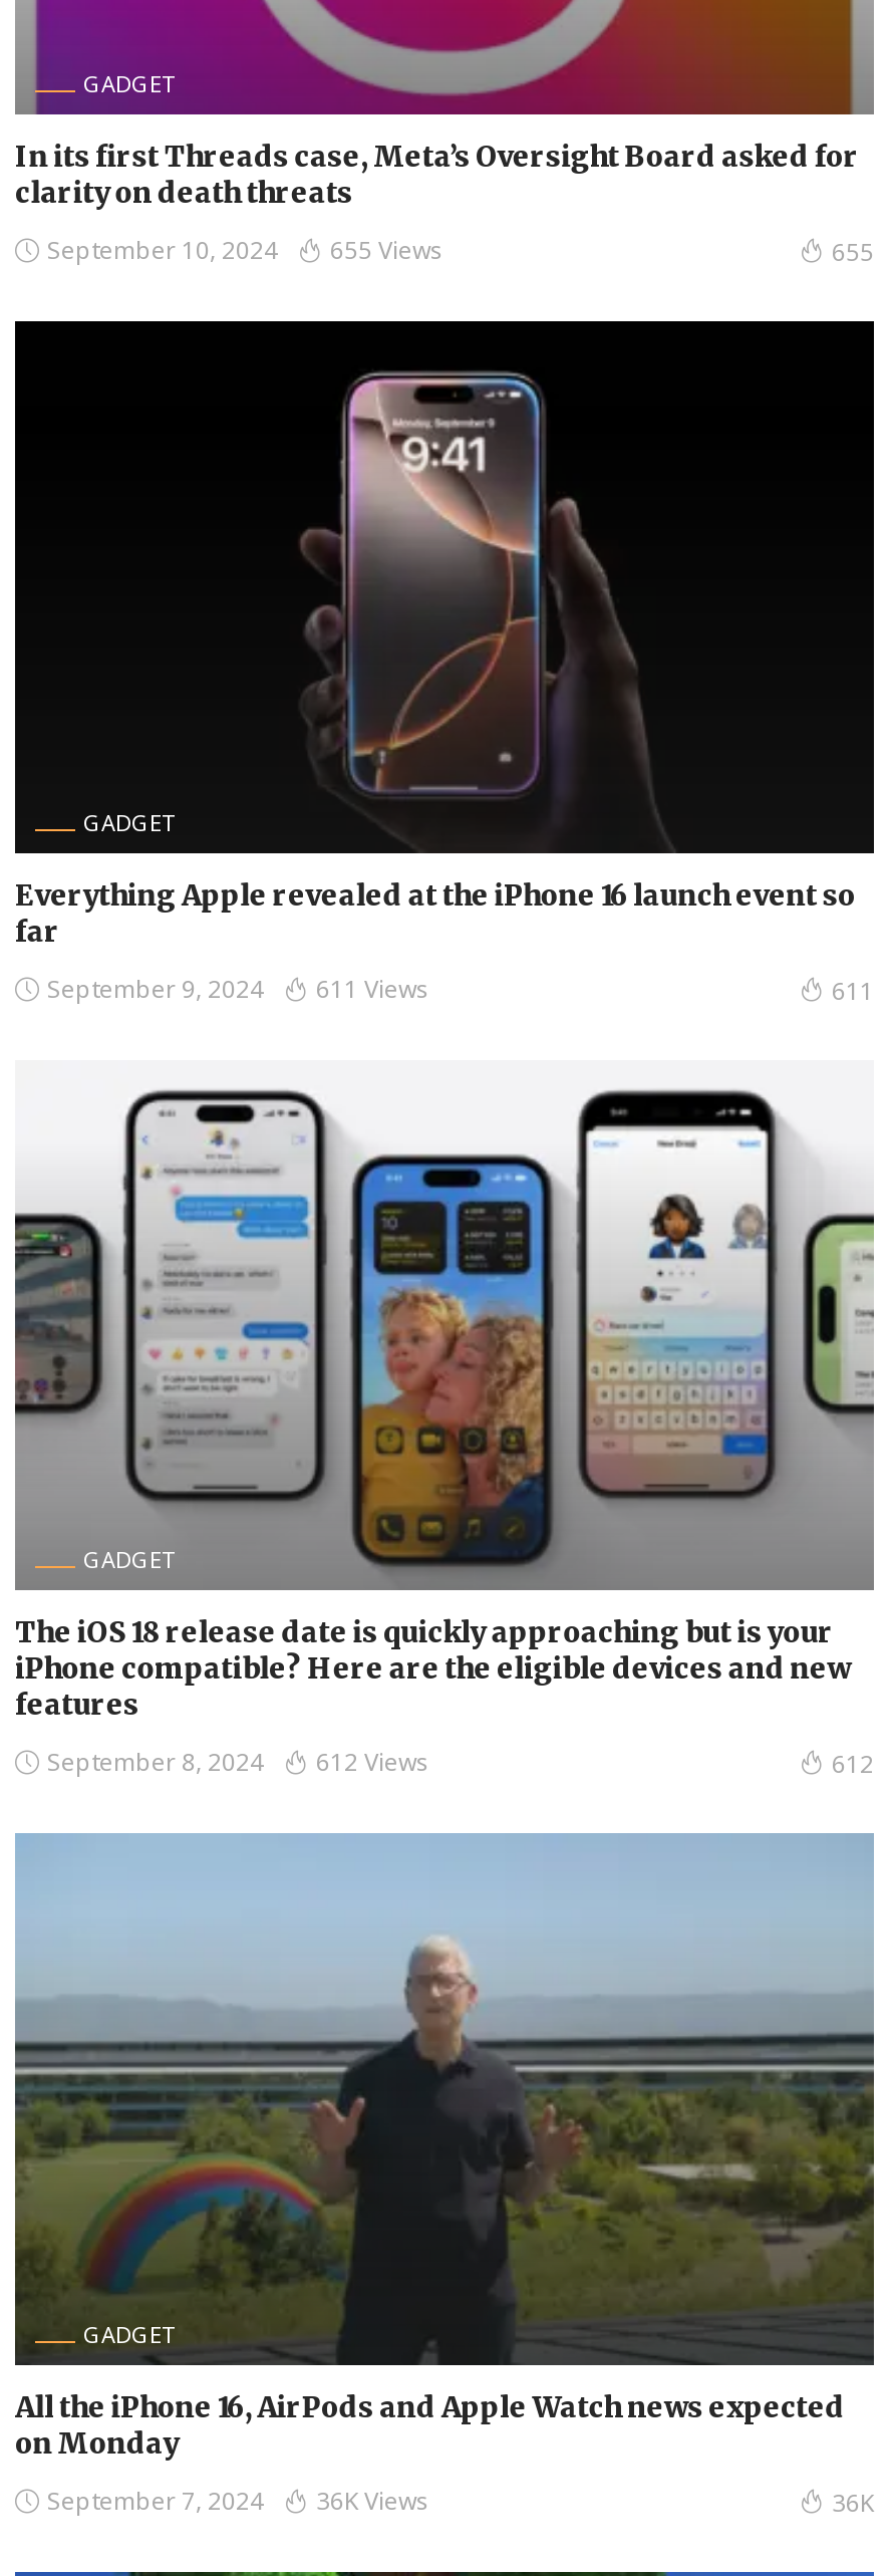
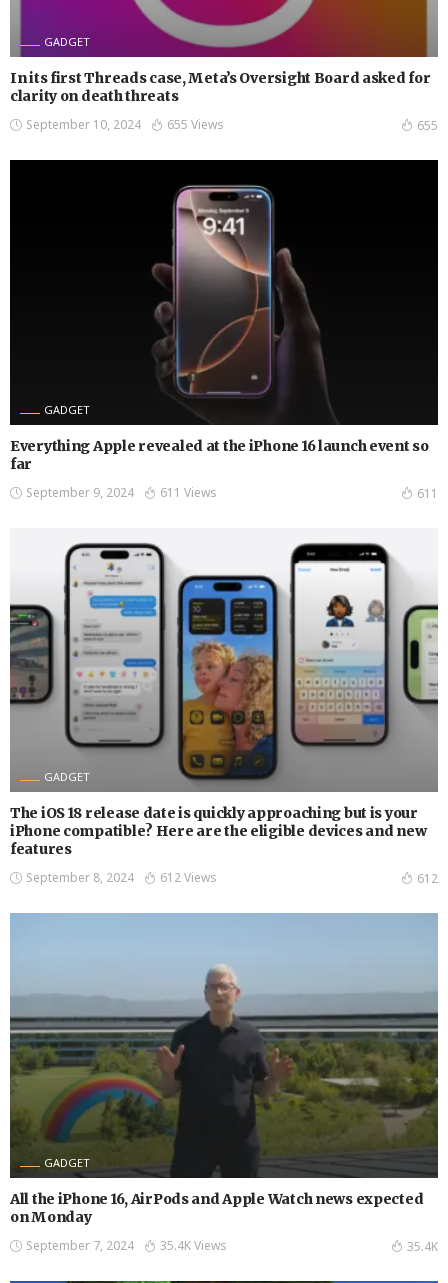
- 36K Views
- 36K
+ 35.4K Views
+ 35.4K
